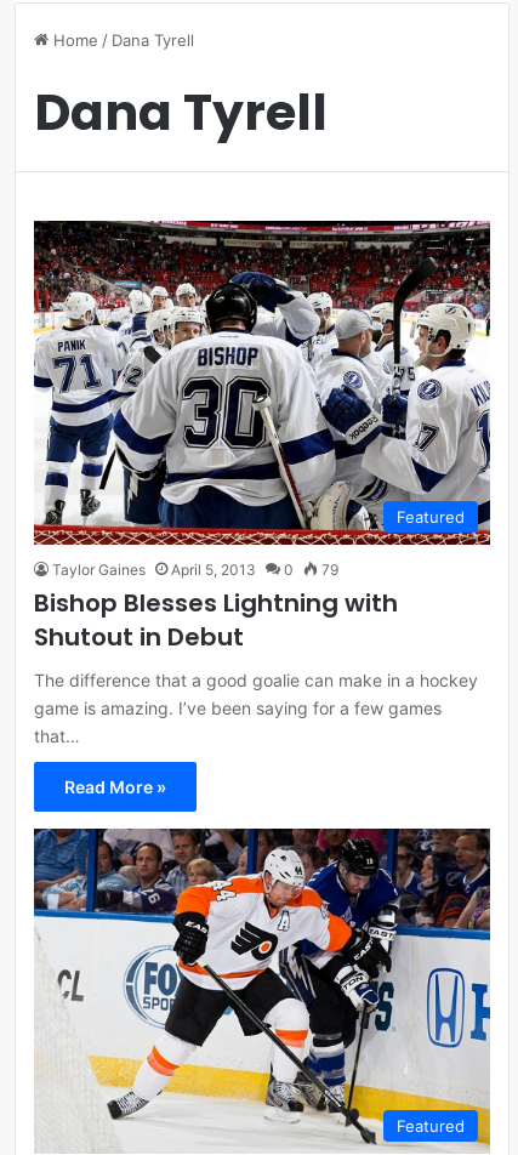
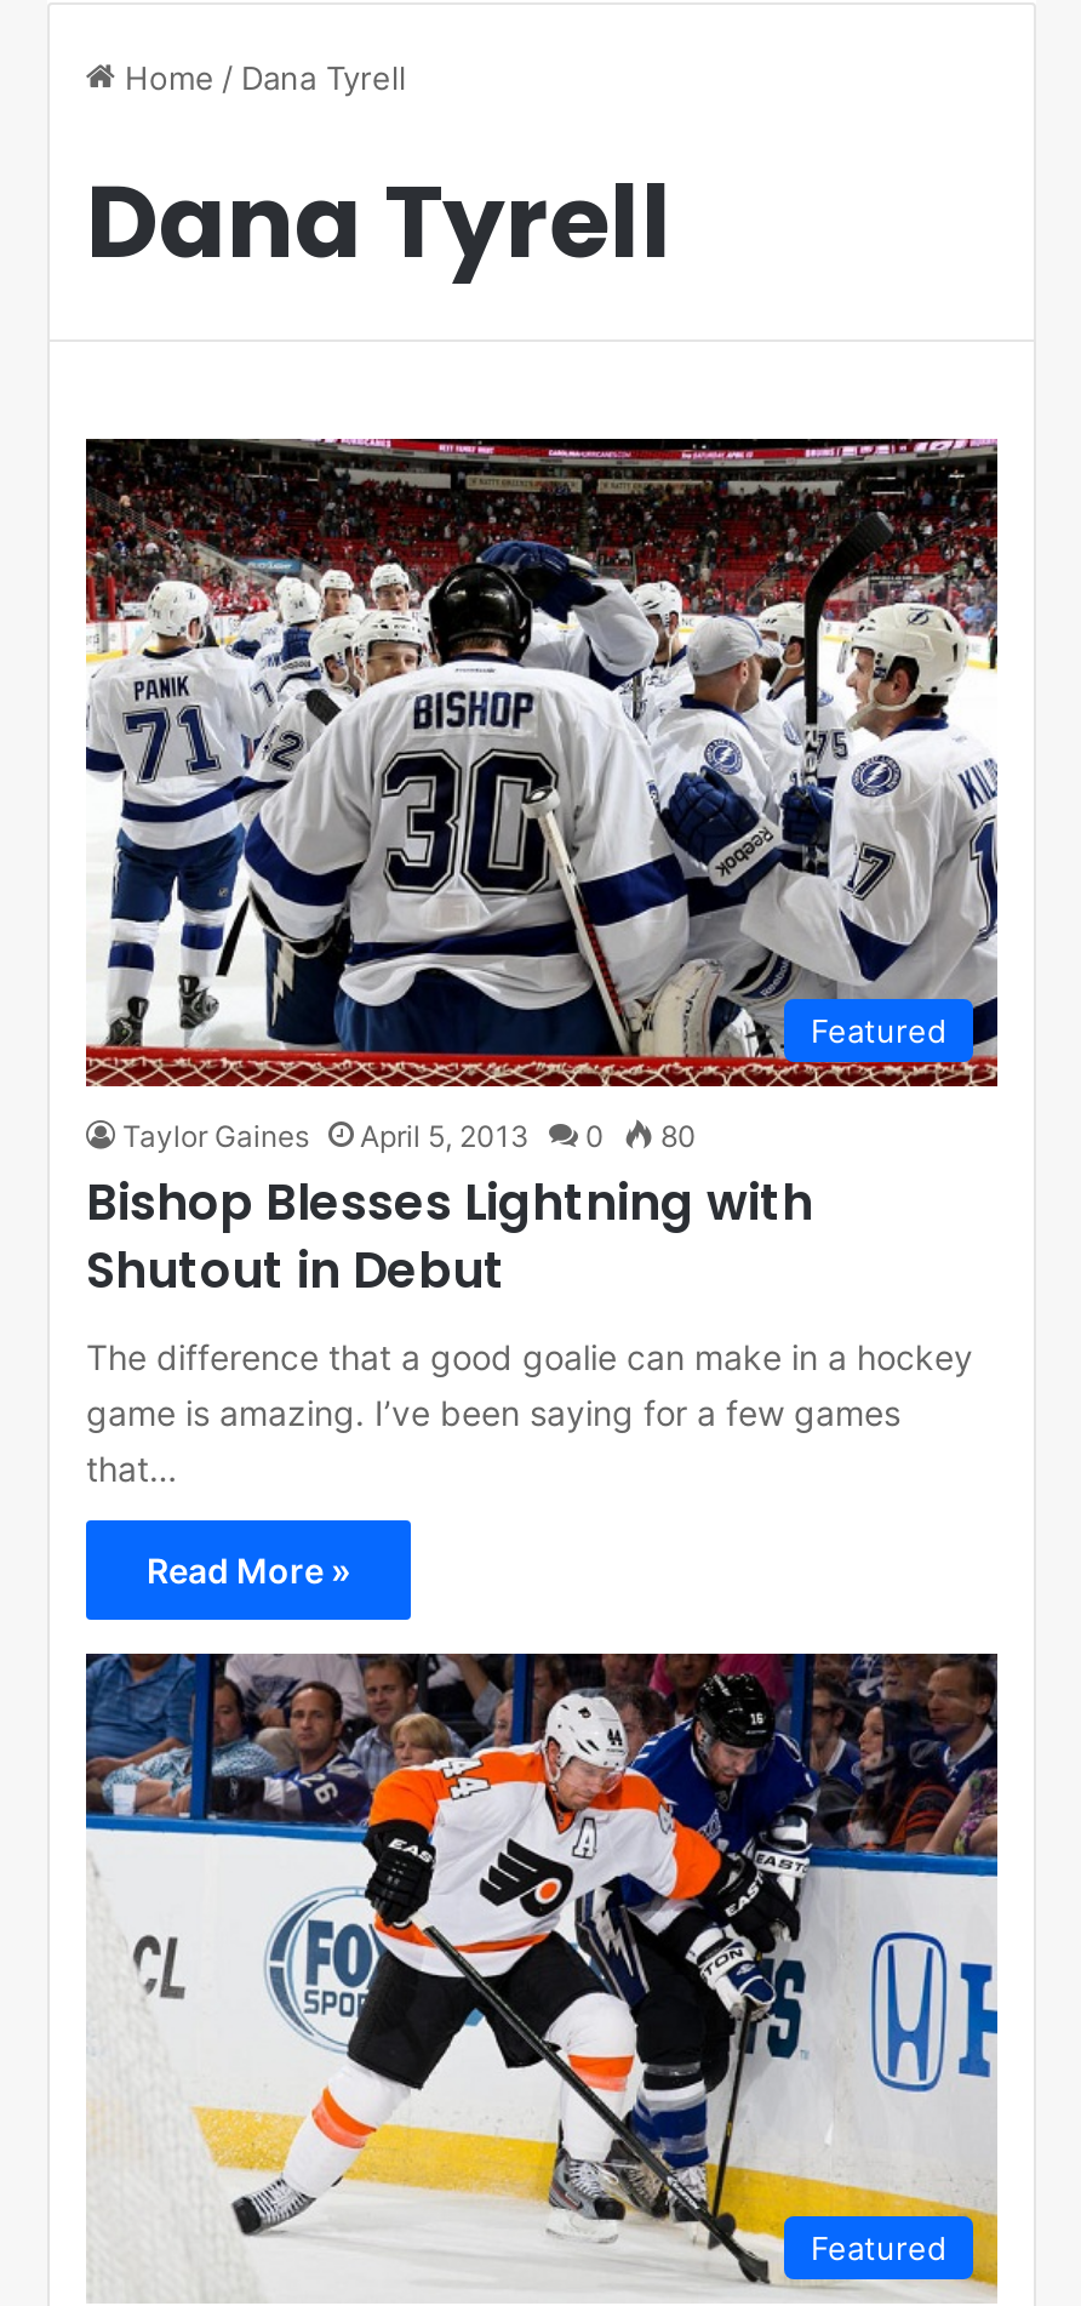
- Taylor Gaines April 5, 2013 0 79
+ Taylor Gaines April 5, 2013 0 80
